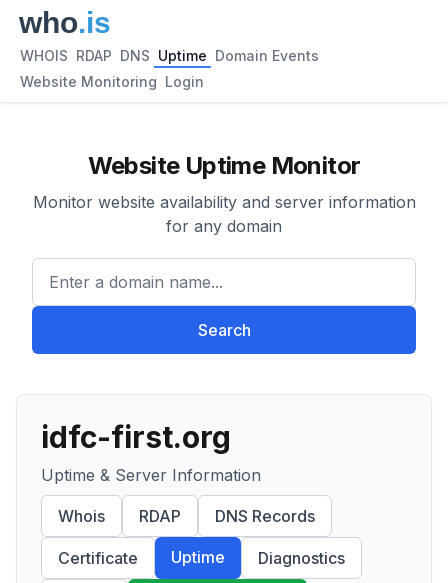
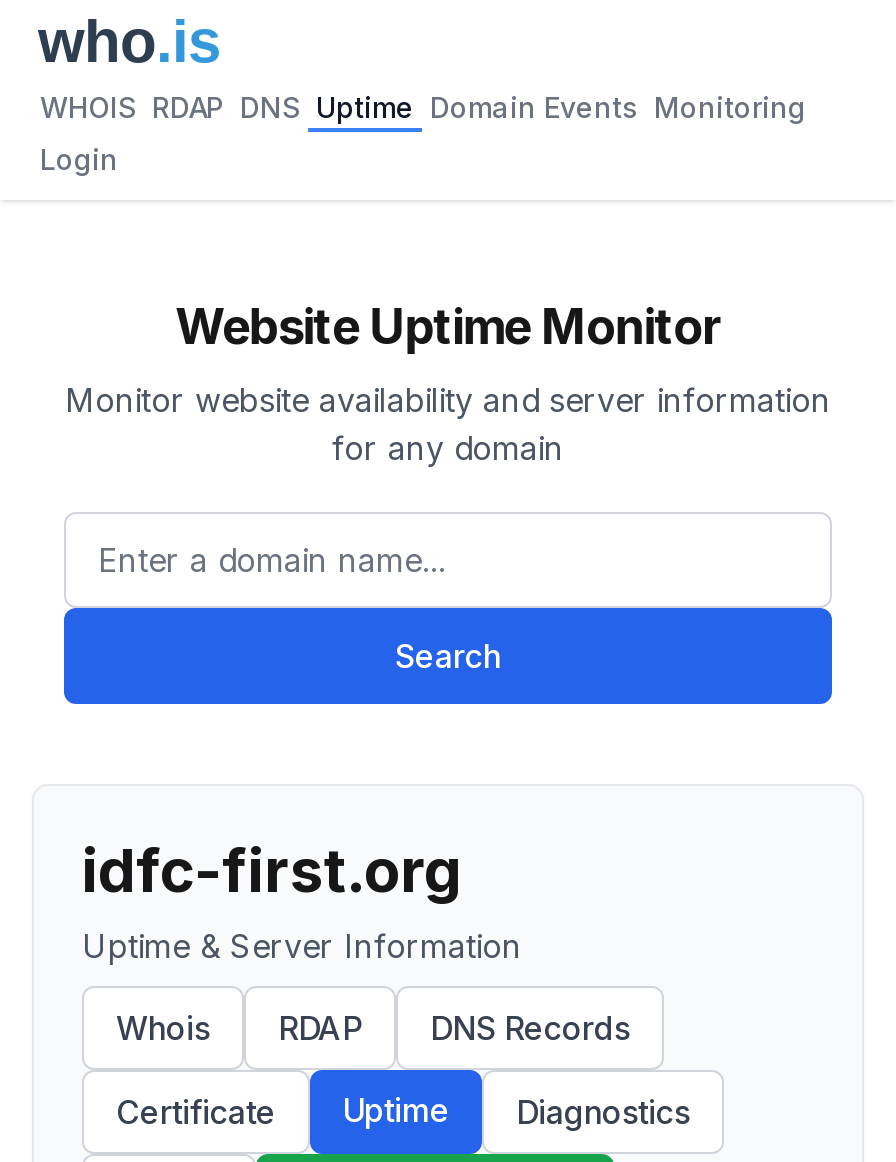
- WHOIS RDAP DNS Uptime Domain Events
+ WHOIS RDAP DNS Uptime Domain Events Monitoring

- Website Monitoring Login
+ Login
